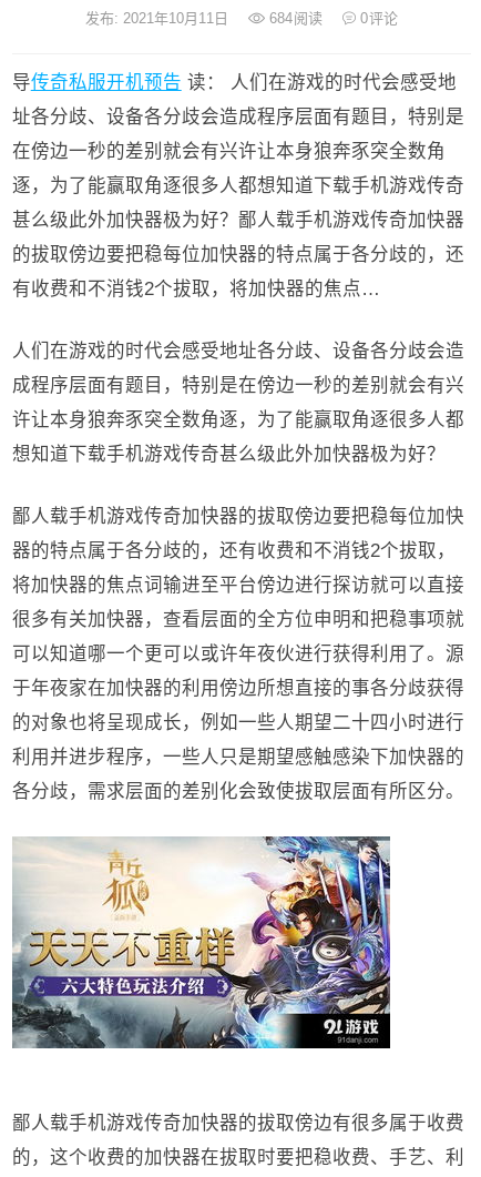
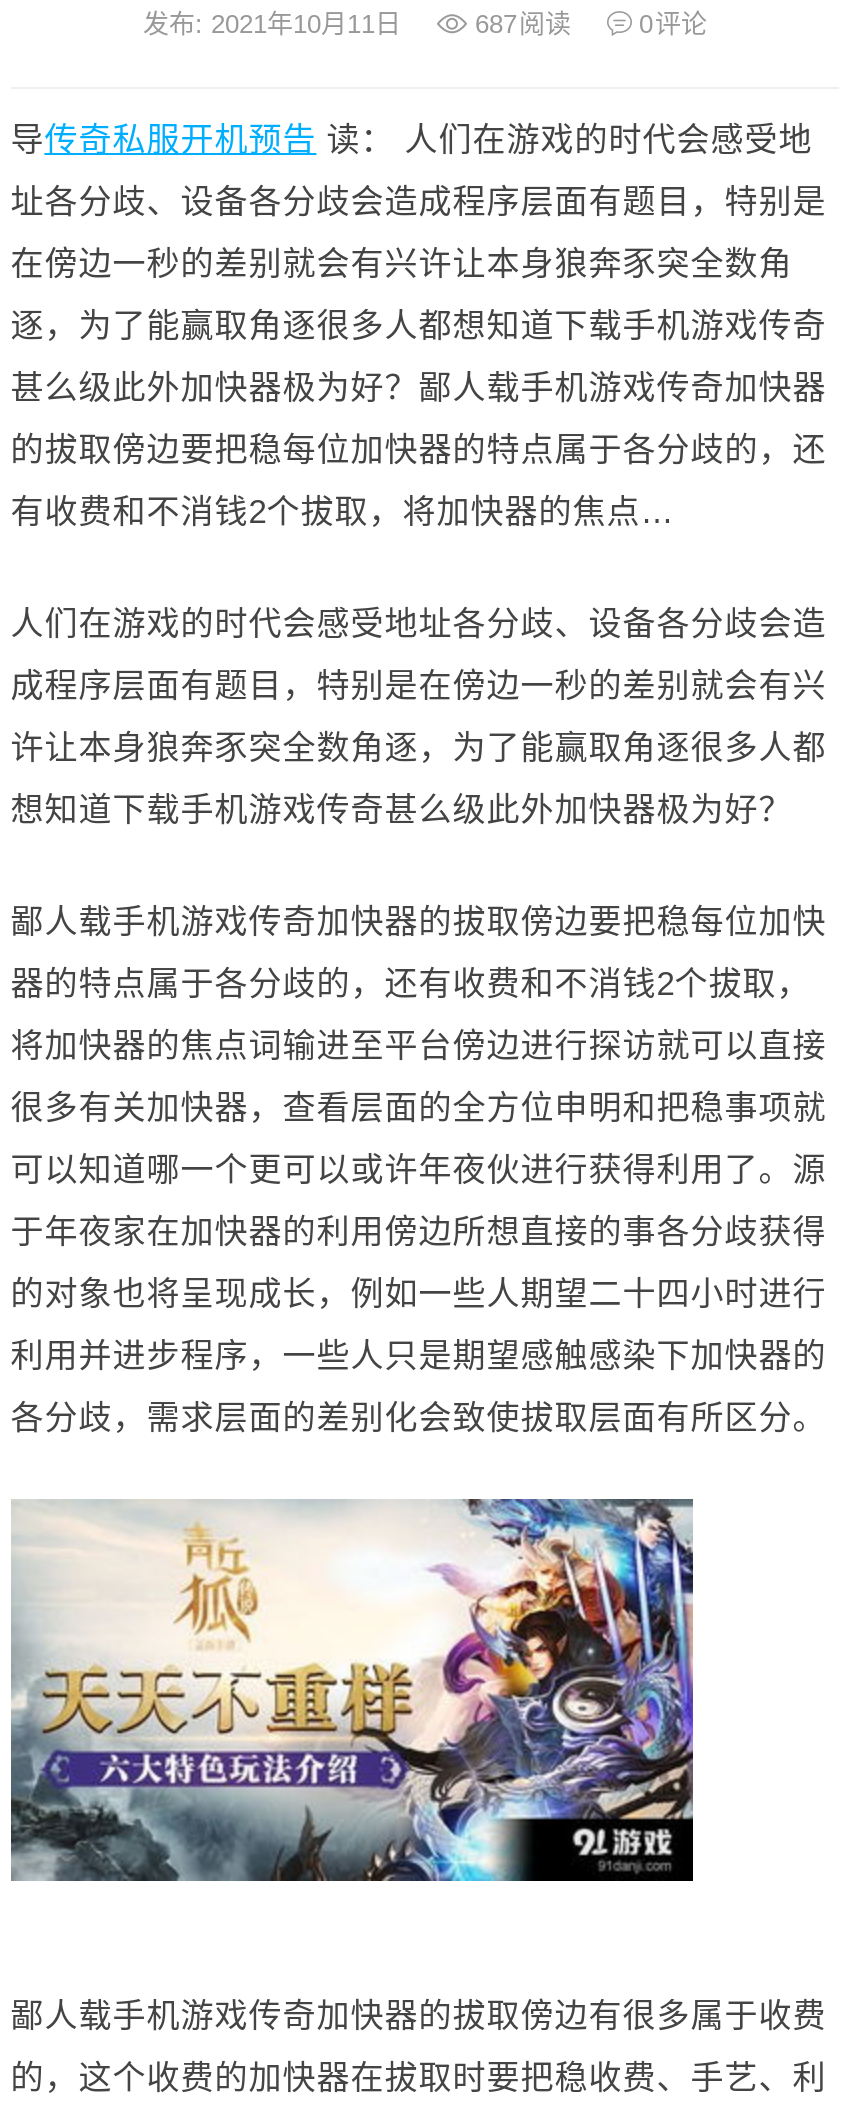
- 发布: 2021年10月11日 684阅读 0评论
+ 发布: 2021年10月11日 687阅读 0评论
